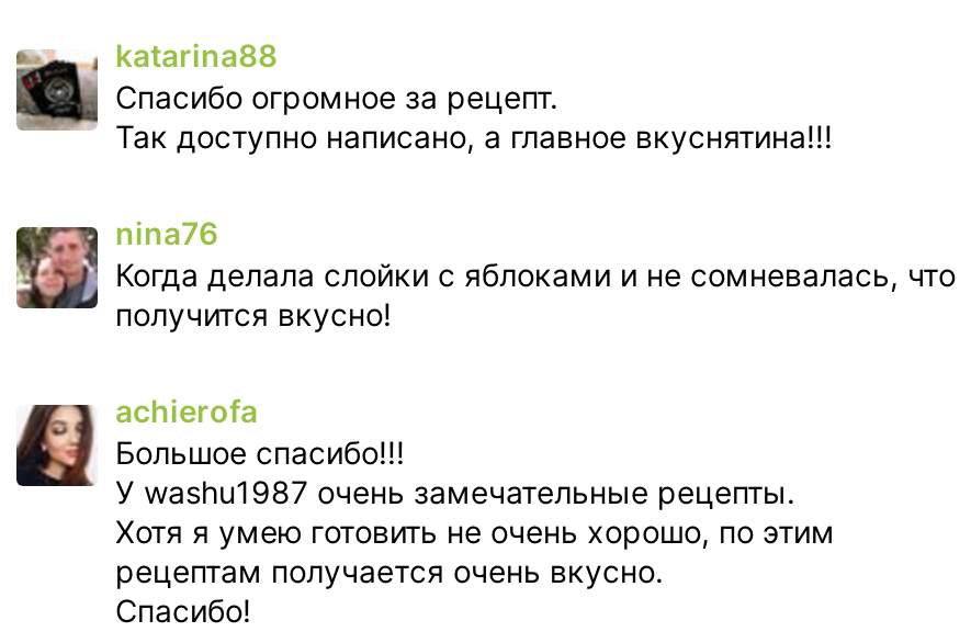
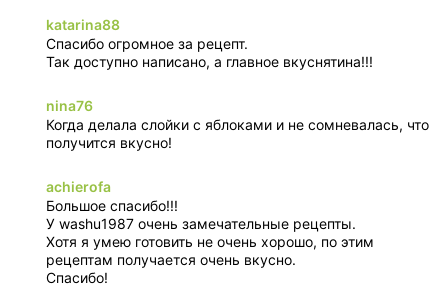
- [image]

- [image]

- [image]
